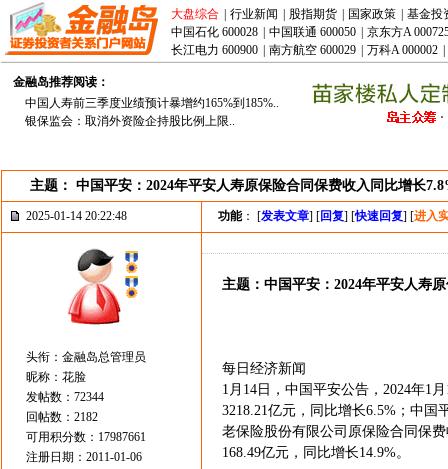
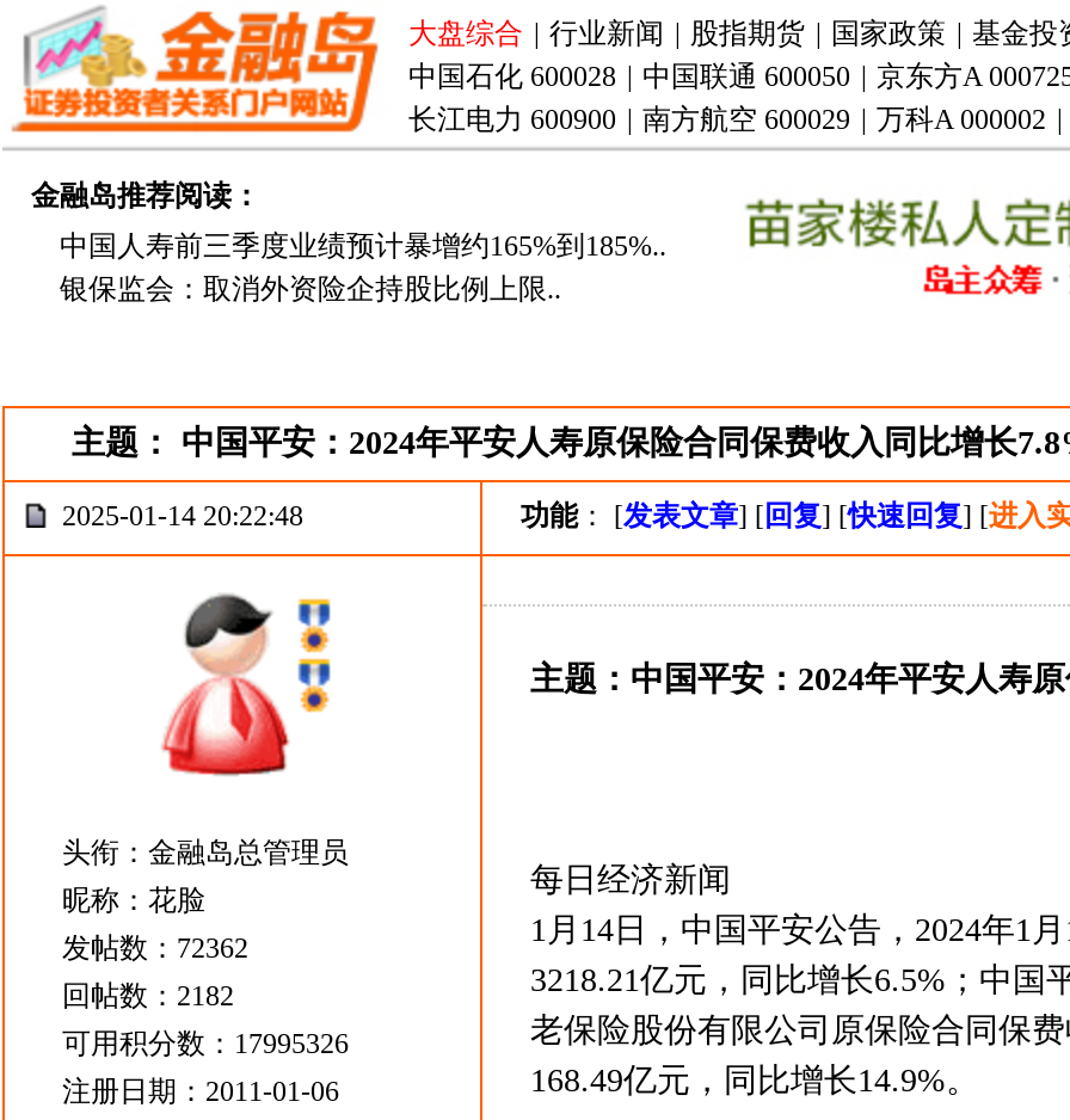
- 发帖数：72344
+ 发帖数：72362

- 可用积分数：17987661
+ 可用积分数：17995326
